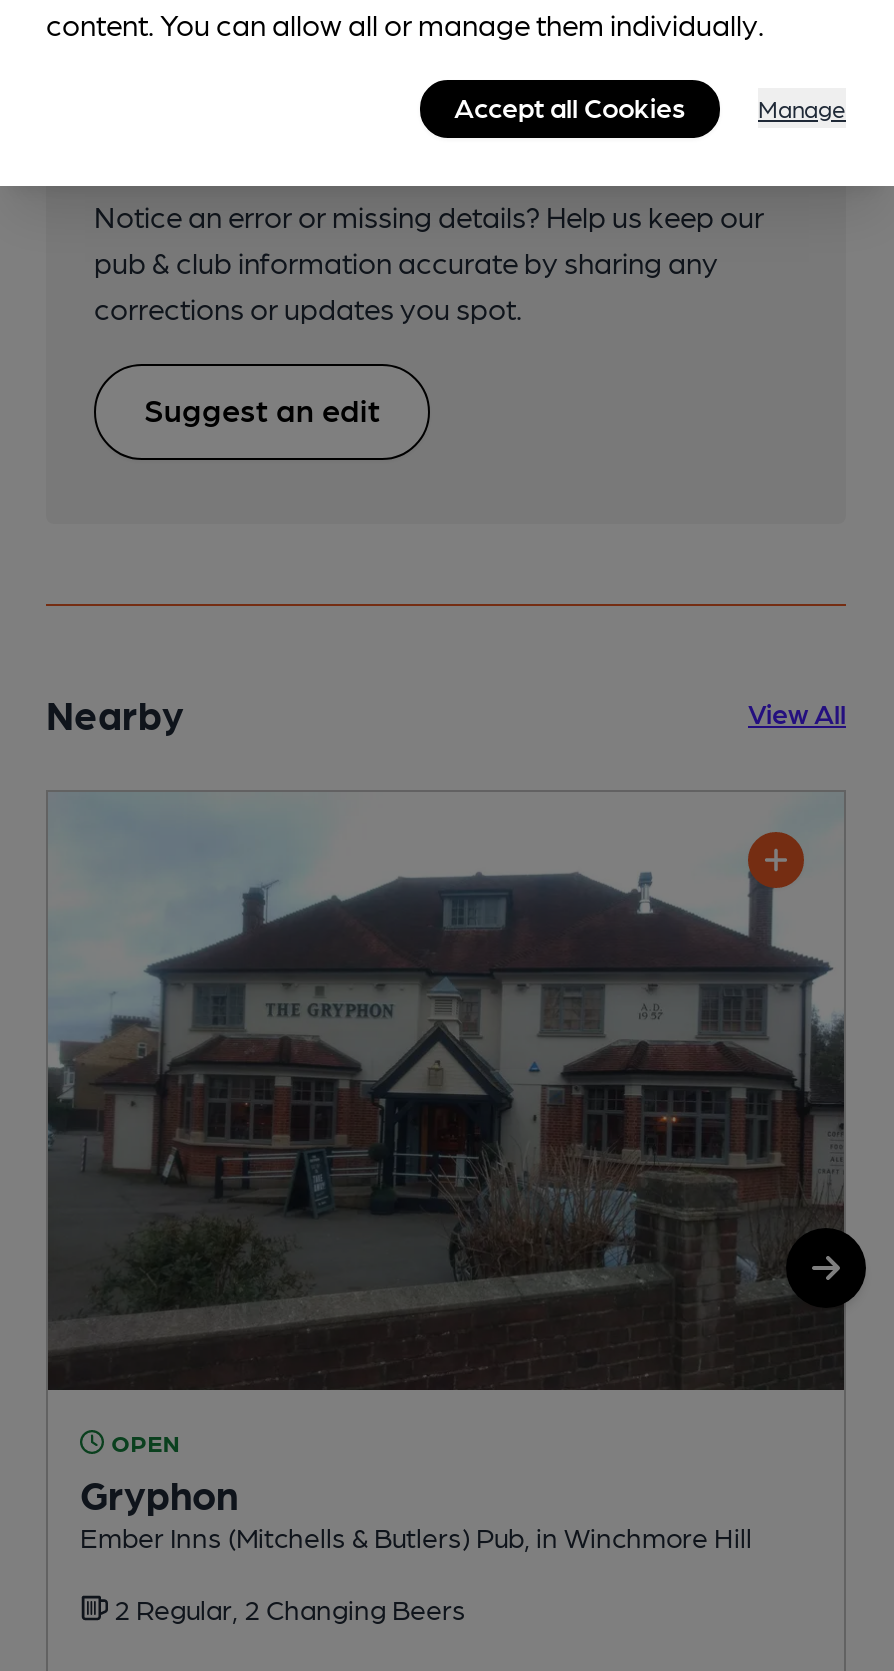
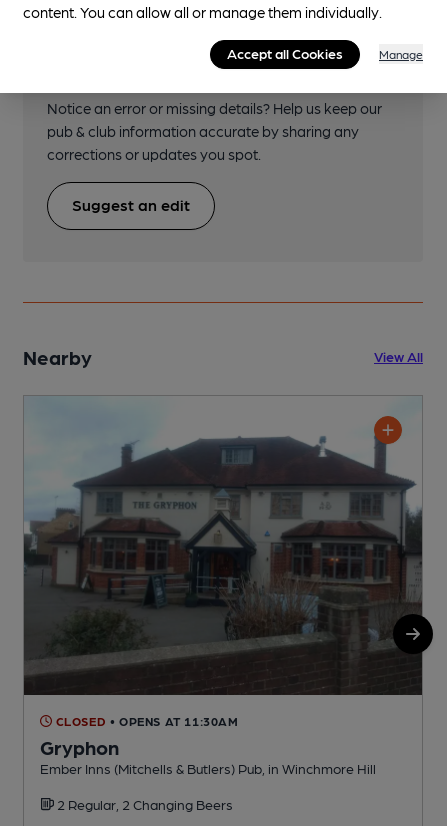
- OPEN
+ CLOSED • OPENS AT 11:30AM
